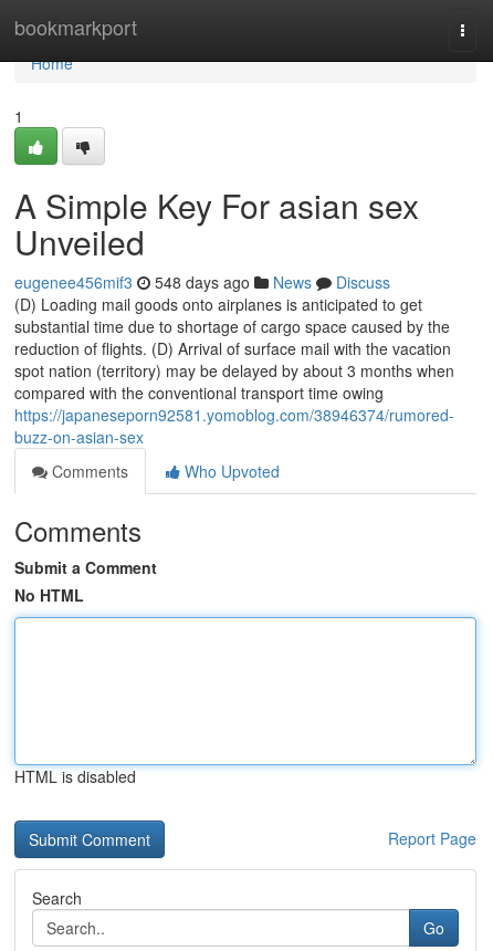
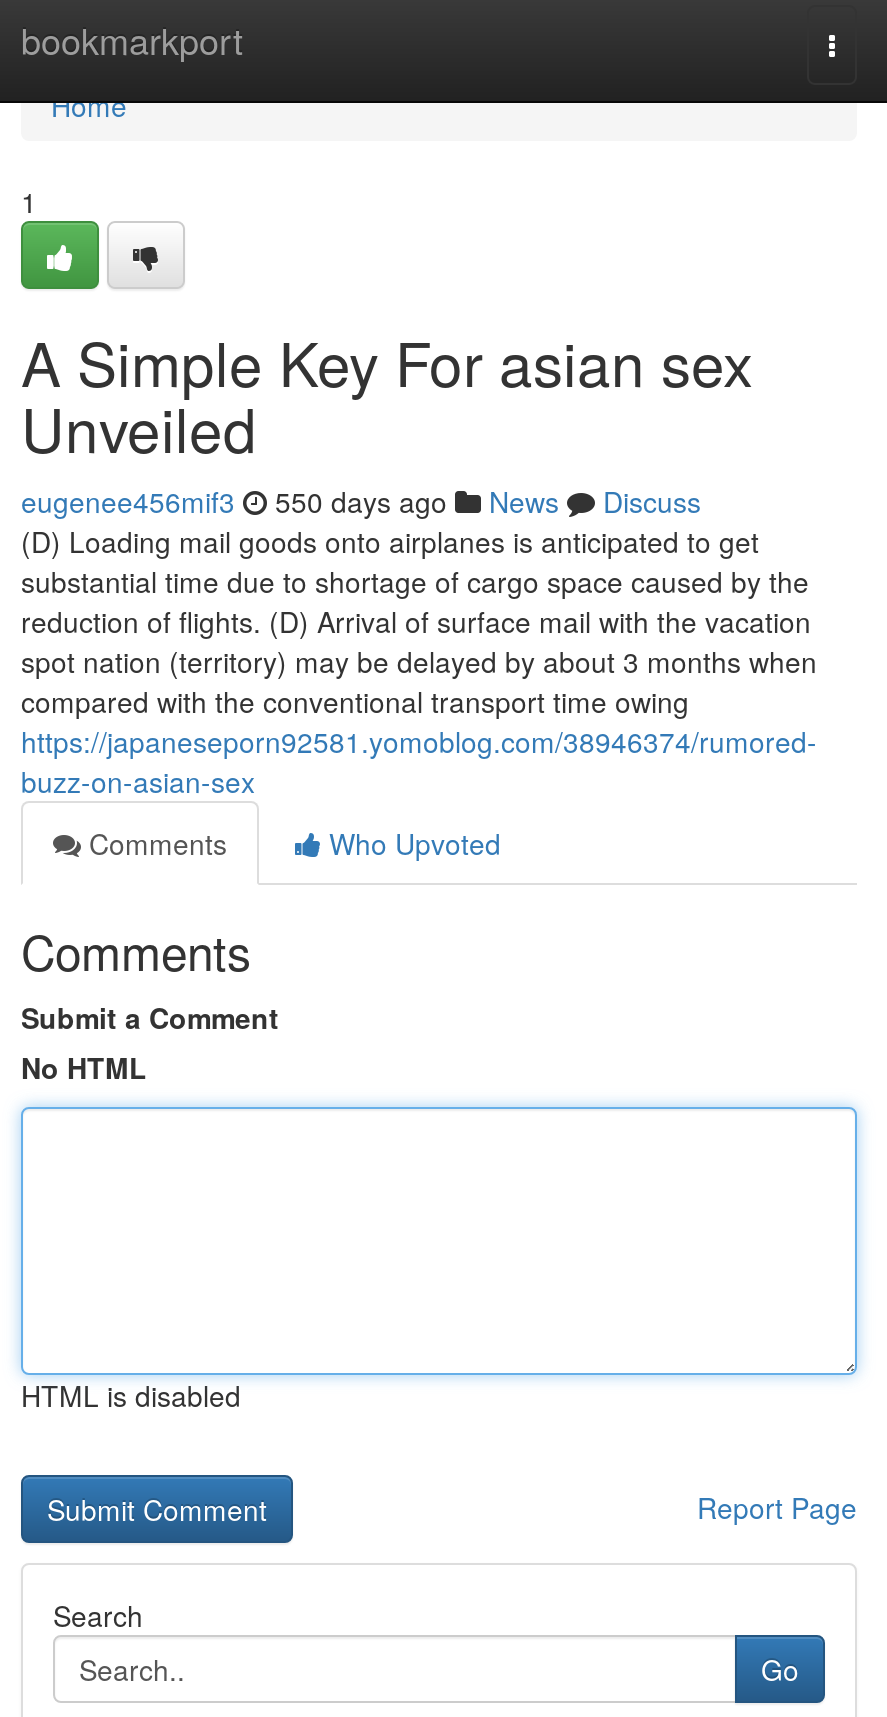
- eugenee456mif3 548 days ago News Discuss
+ eugenee456mif3 550 days ago News Discuss
